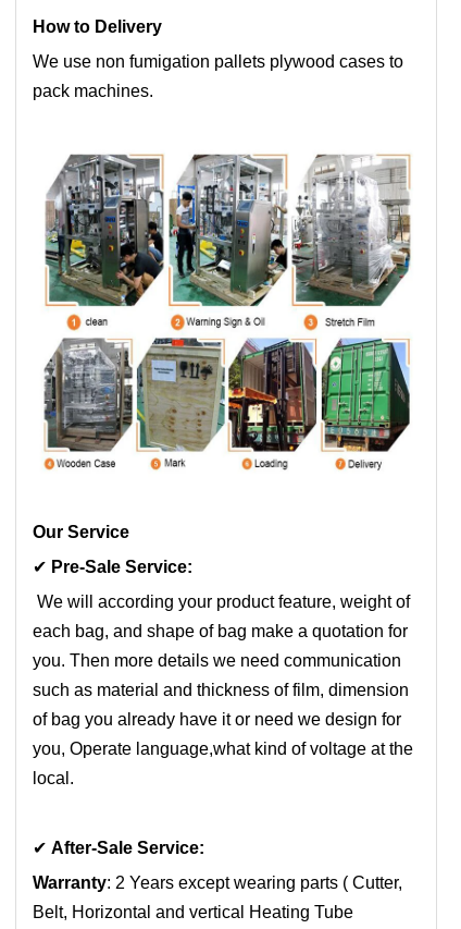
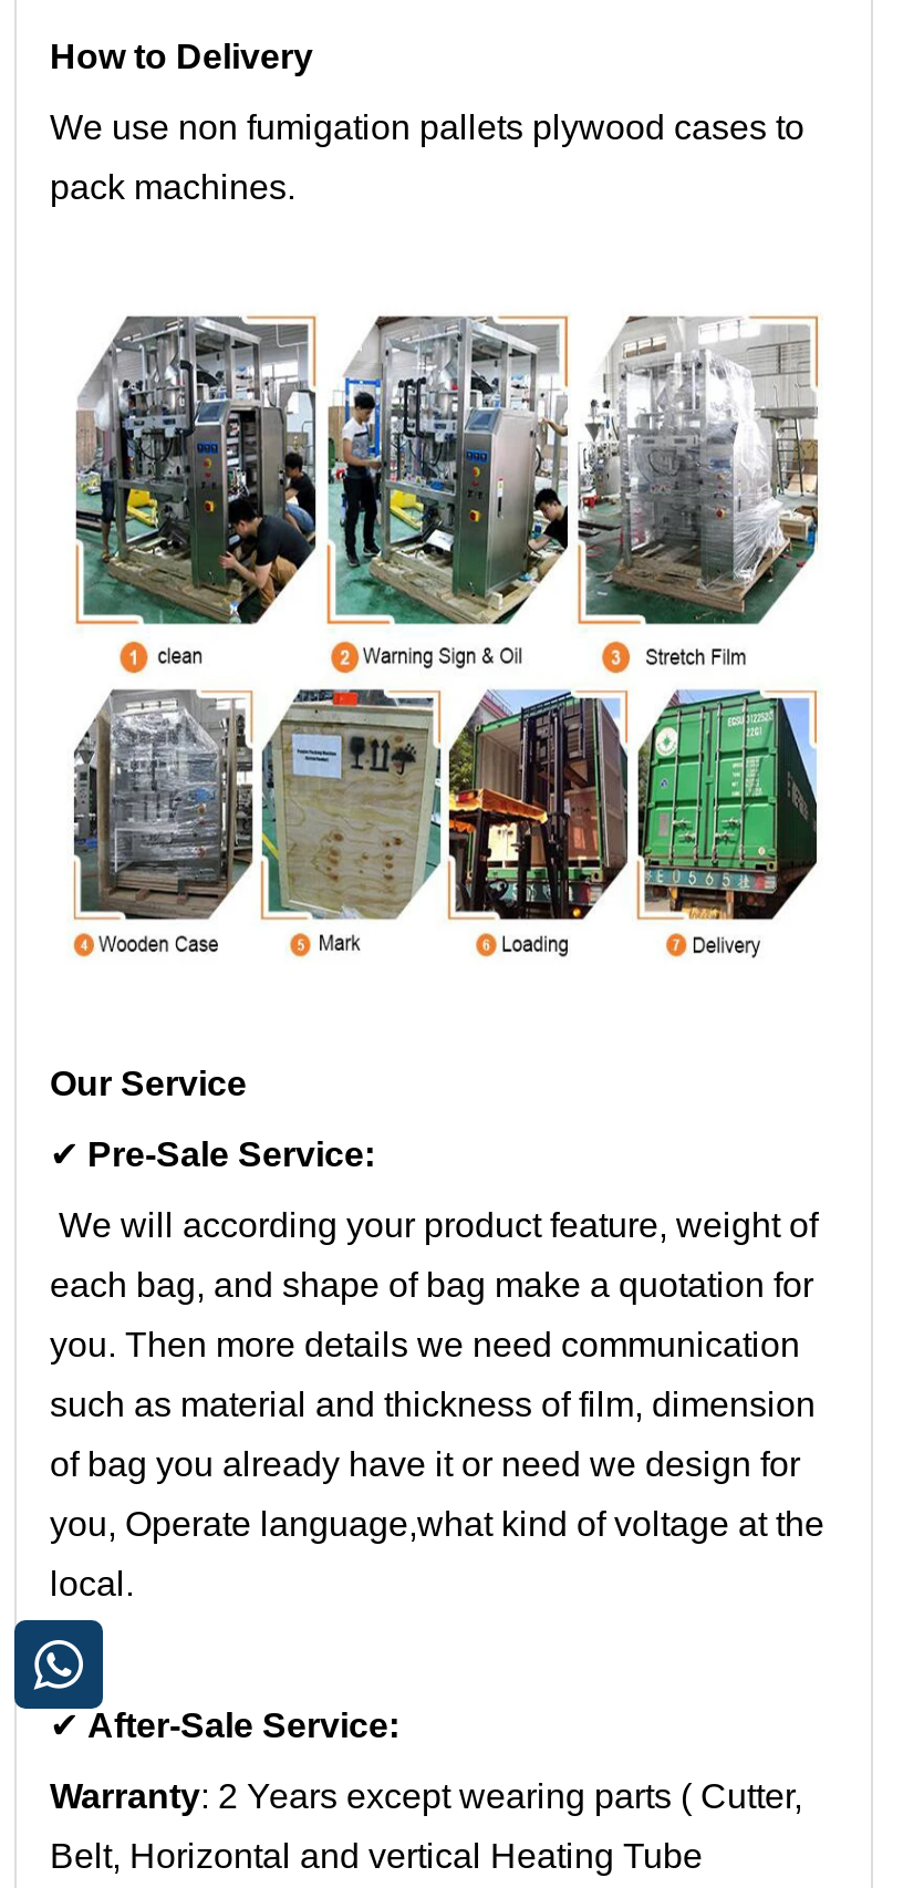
+ [image]
